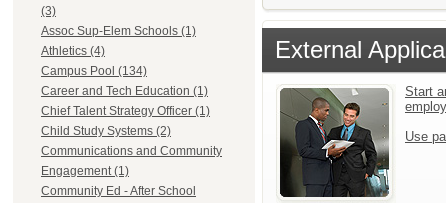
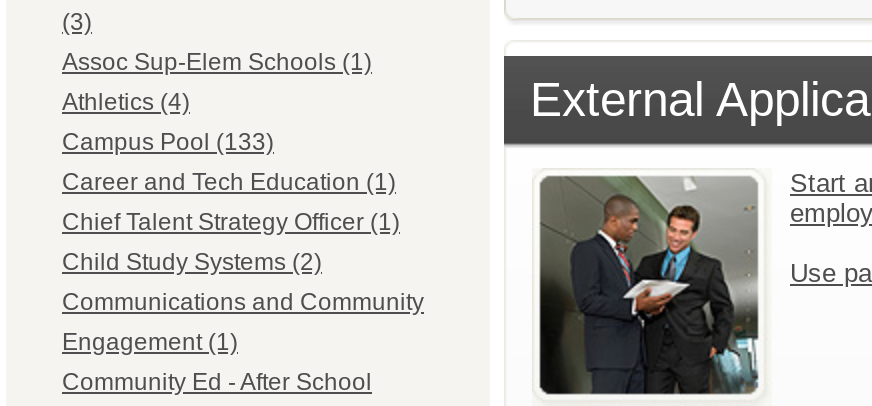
- Campus Pool (134)
+ Campus Pool (133)
